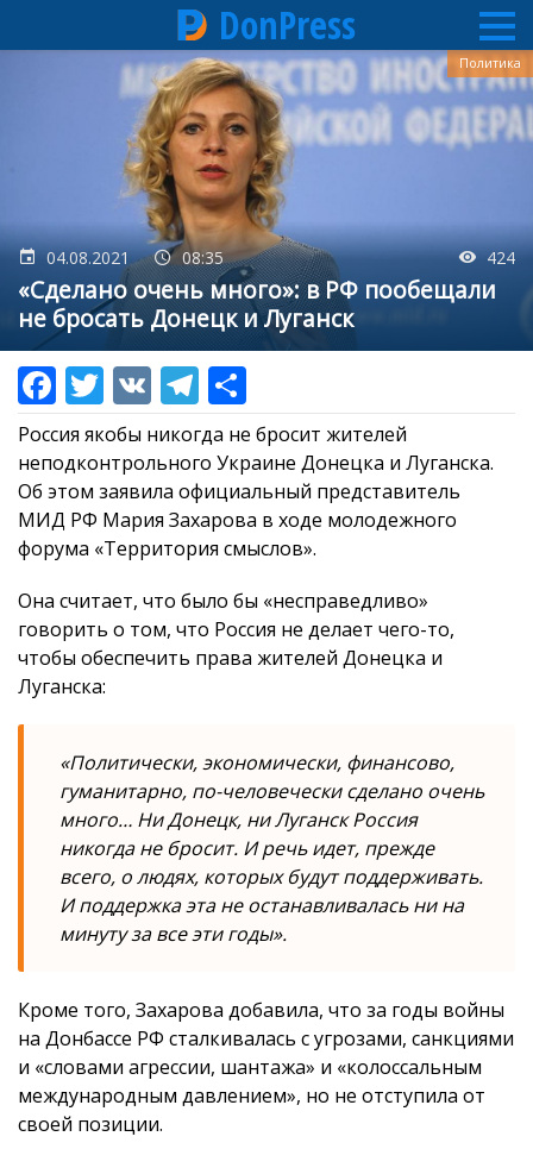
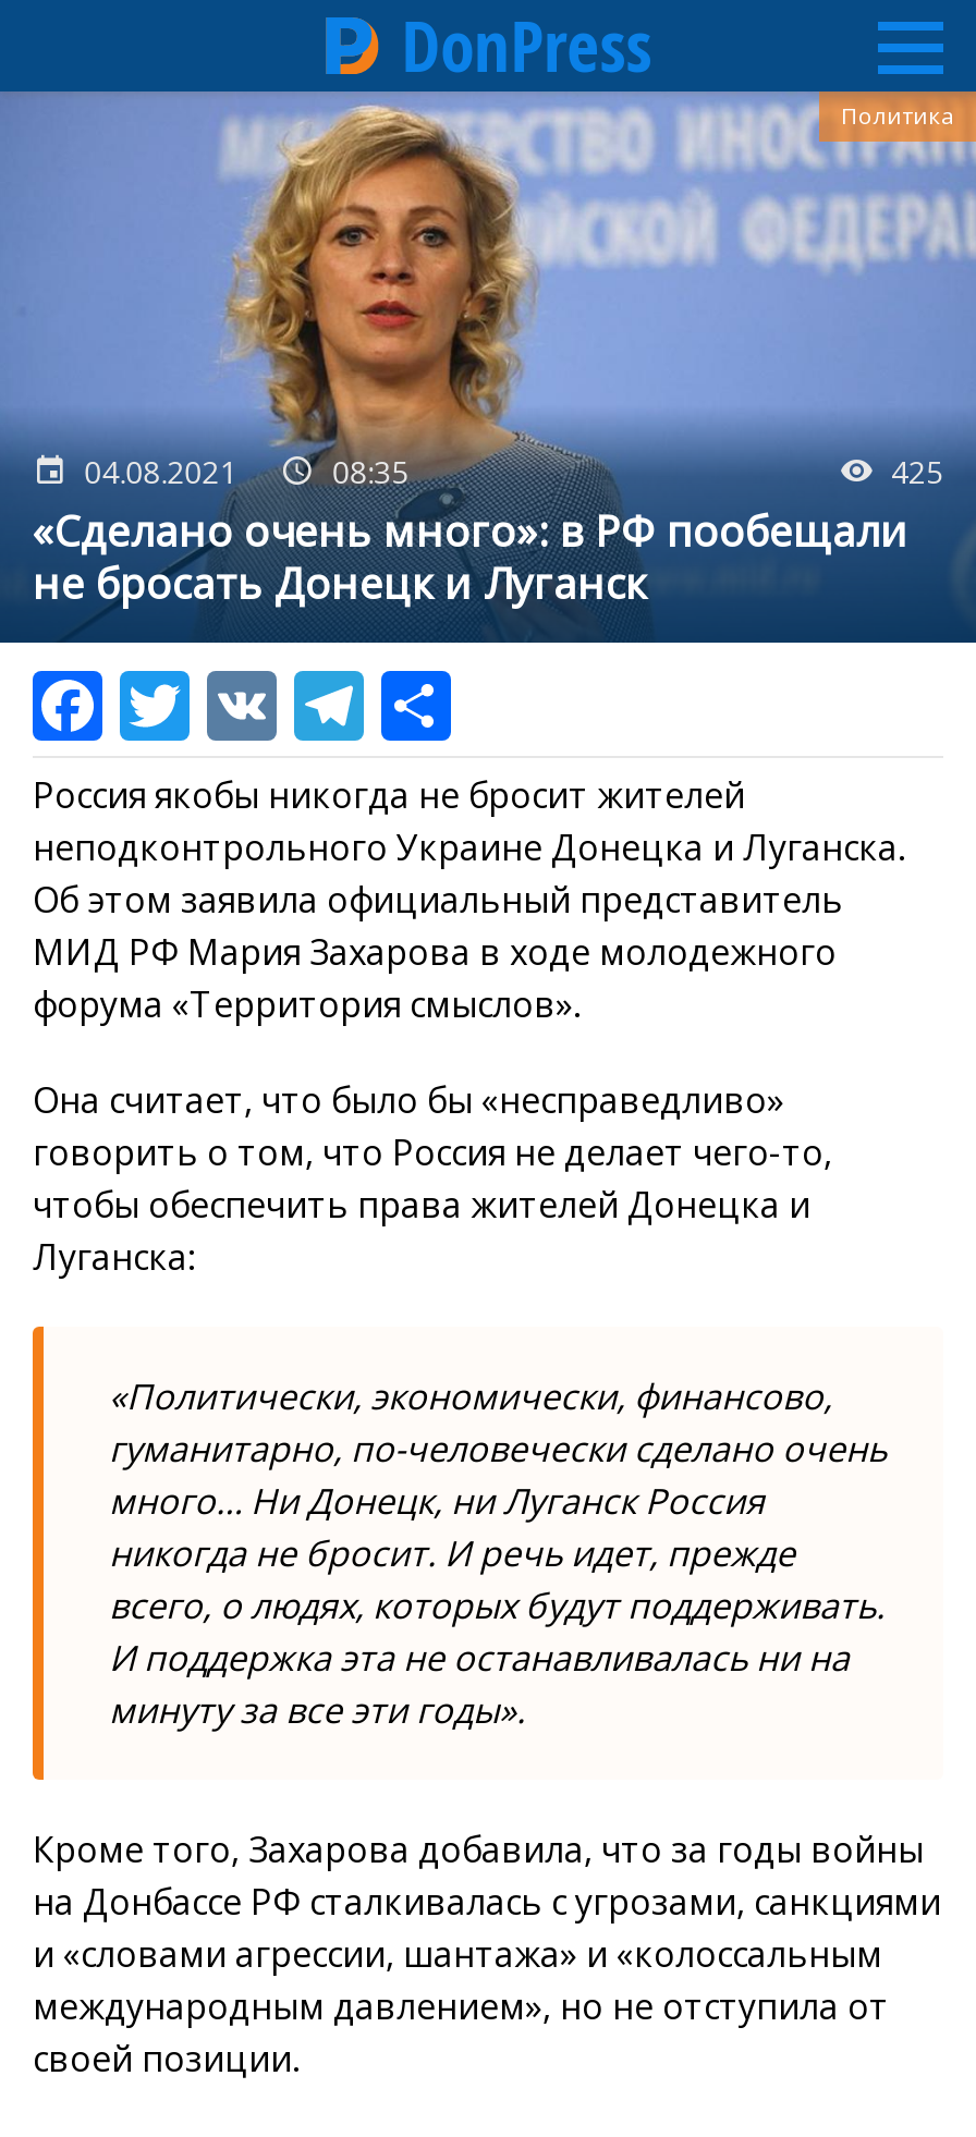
- 424
+ 425
